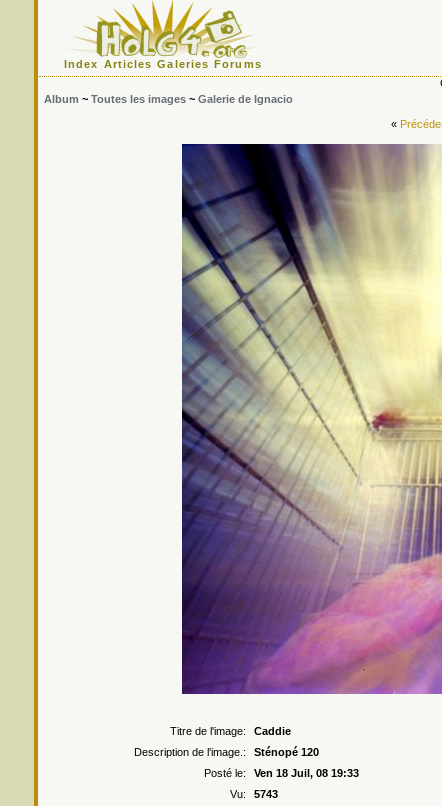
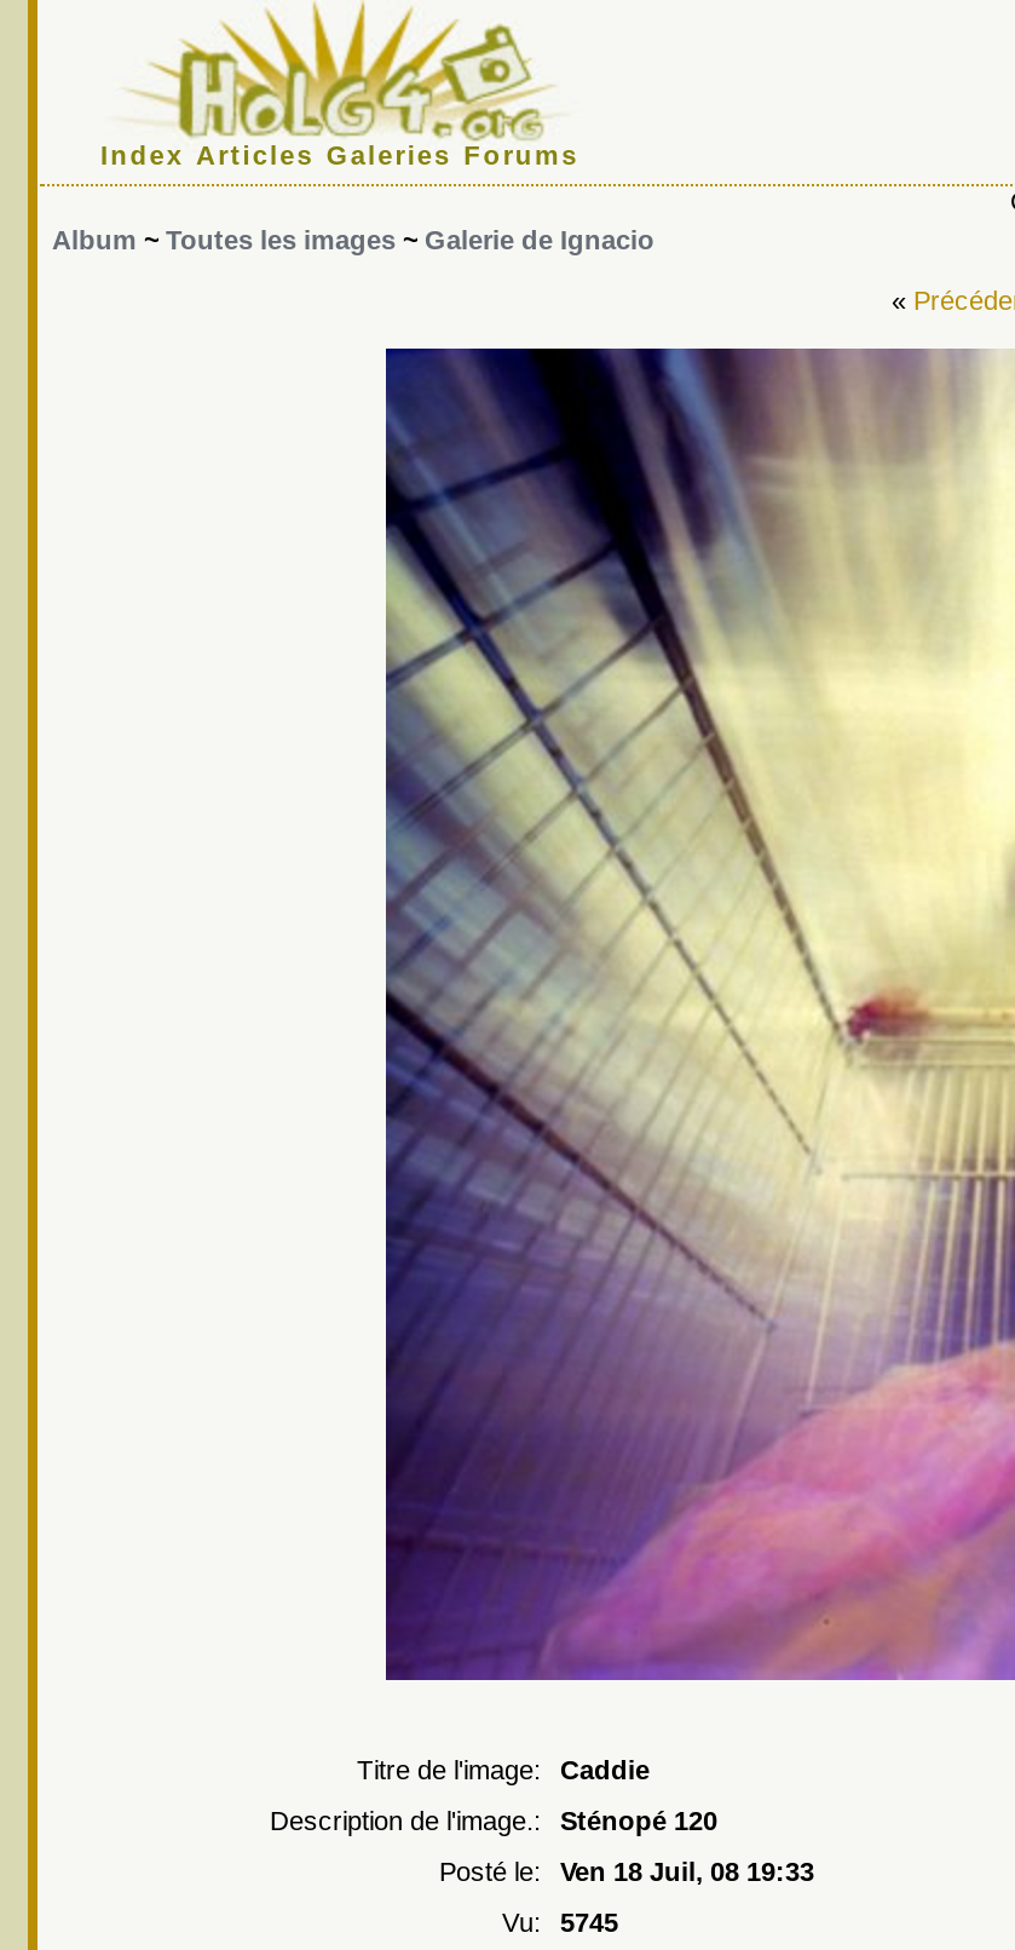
- Vu: 5743
+ Vu: 5745
